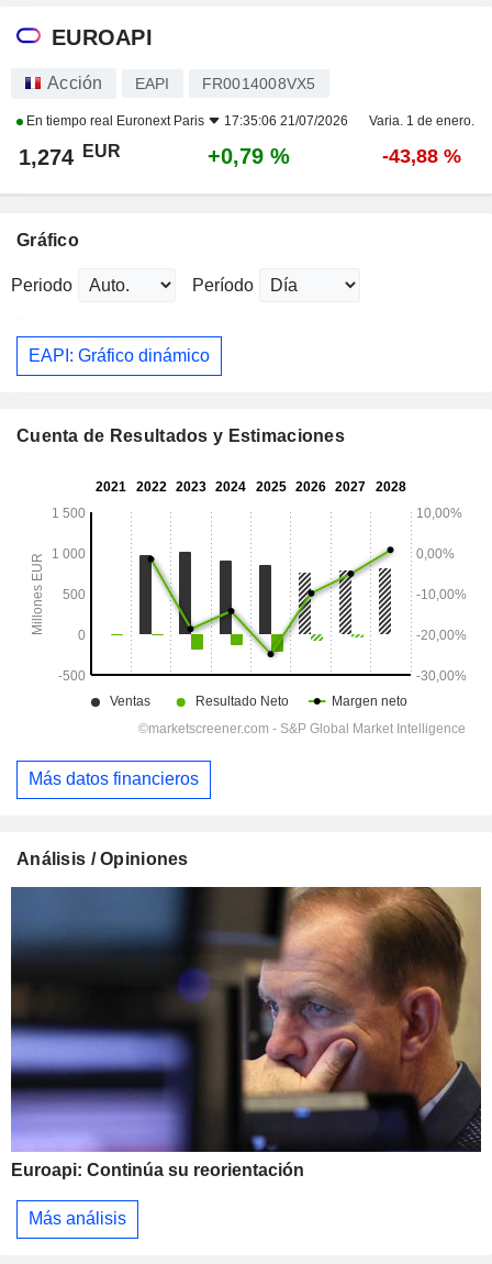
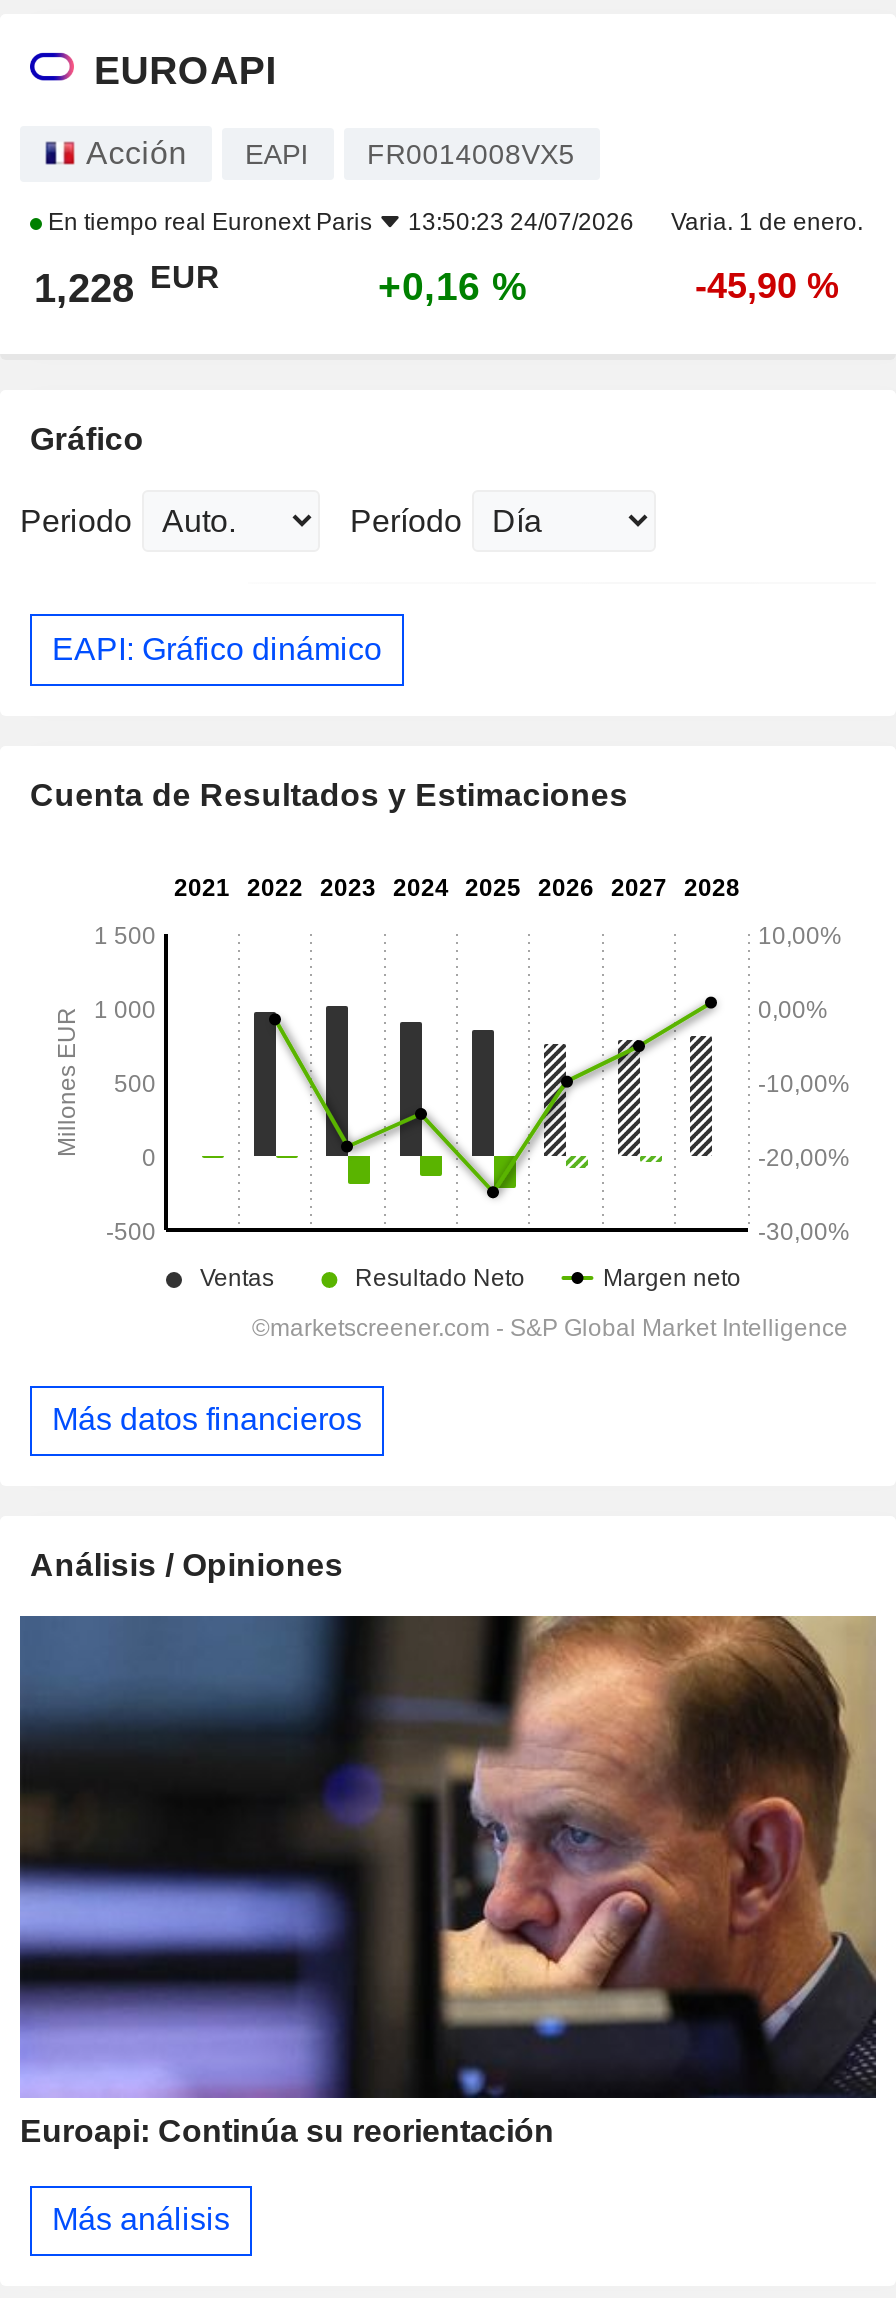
- En tiempo real Euronext Paris 17:35:06 21/07/2026 Varia. 1 de enero.
+ En tiempo real Euronext Paris 13:50:23 24/07/2026 Varia. 1 de enero.

- 1,274 EUR
+ 1,228 EUR

- +0,79 %
+ +0,16 %

- -43,88 %
+ -45,90 %
